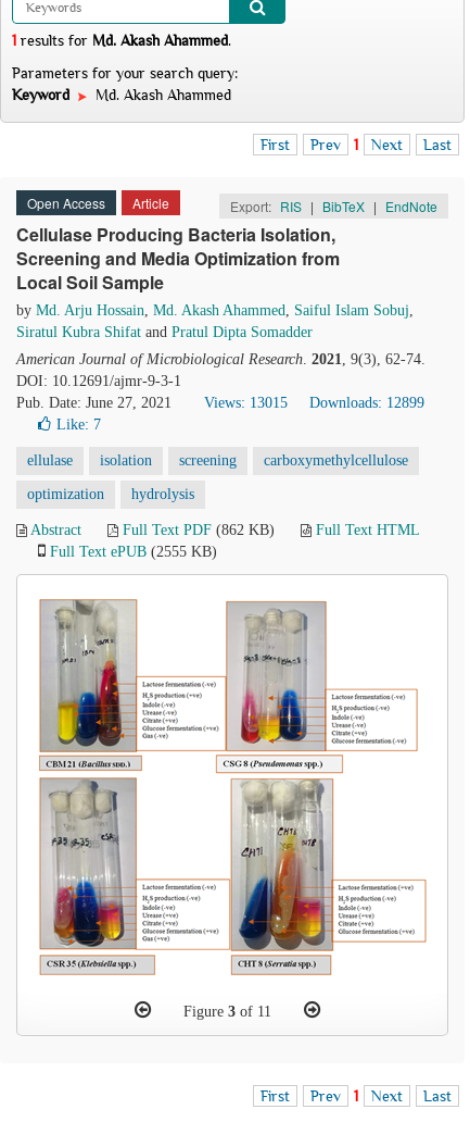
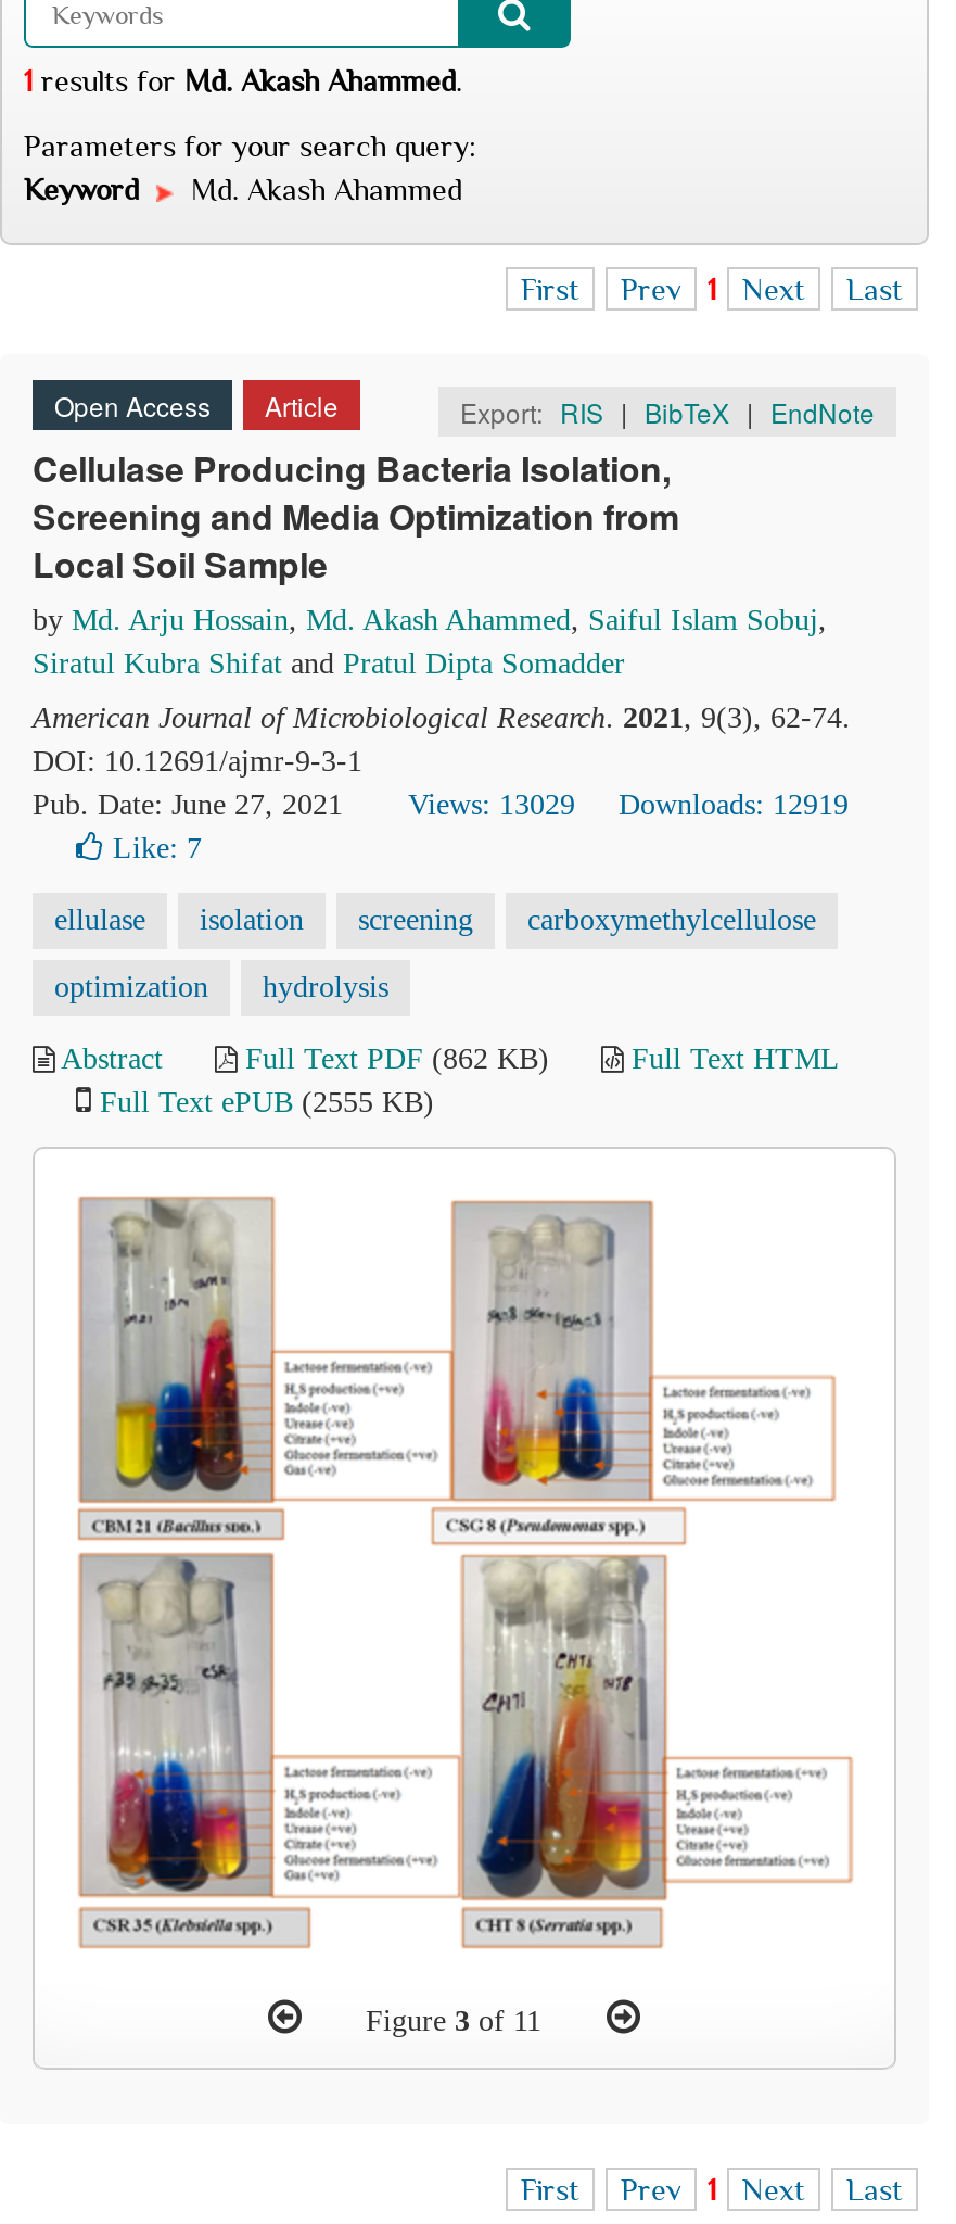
- Views: 13015
+ Views: 13029

- Downloads: 12899
+ Downloads: 12919
